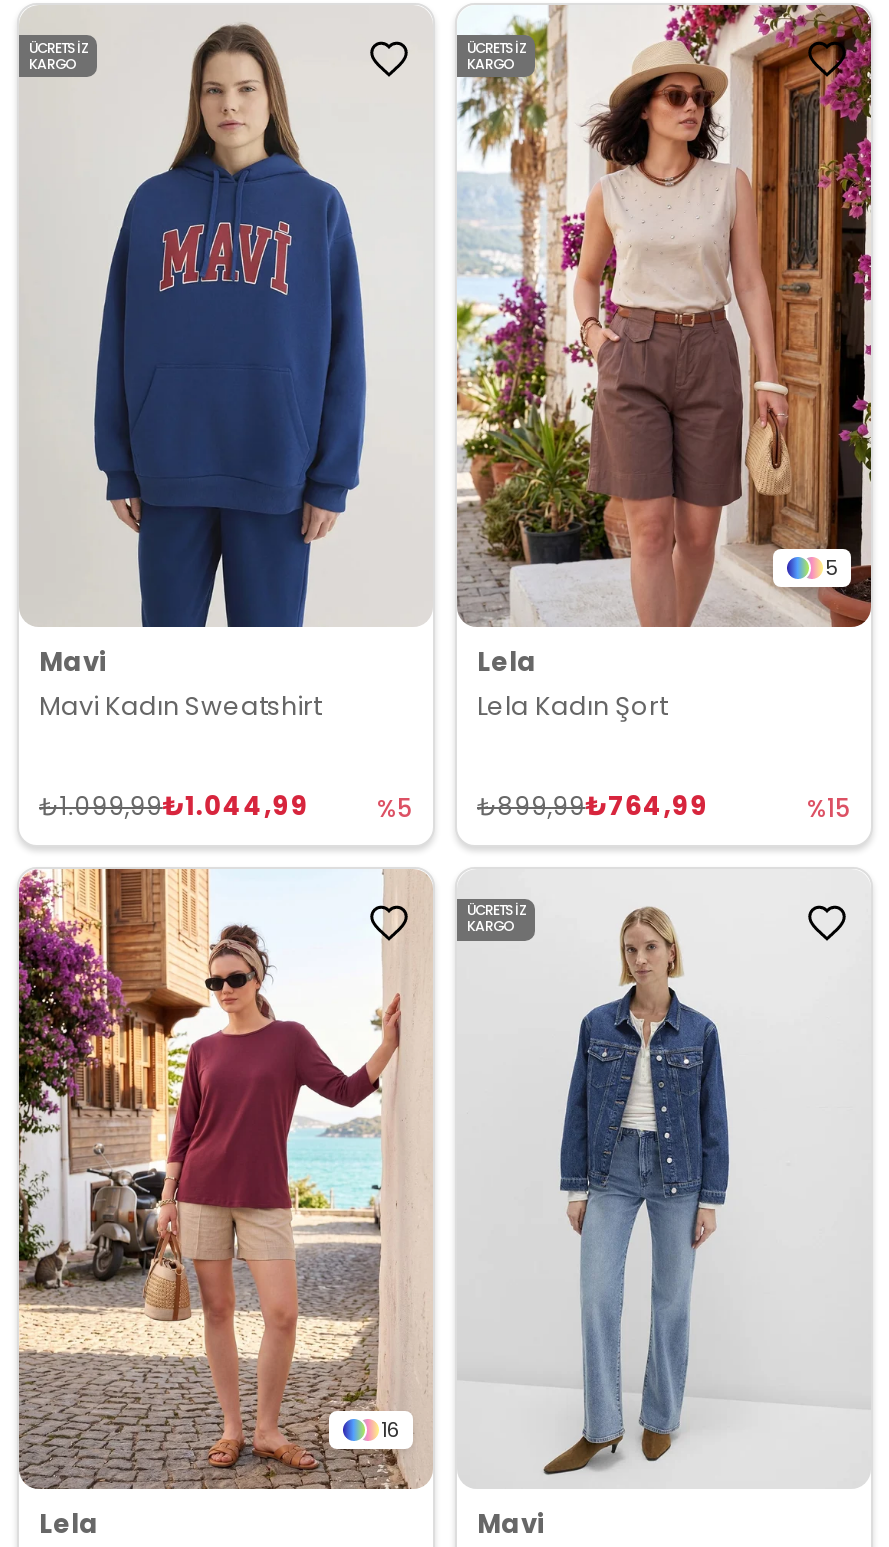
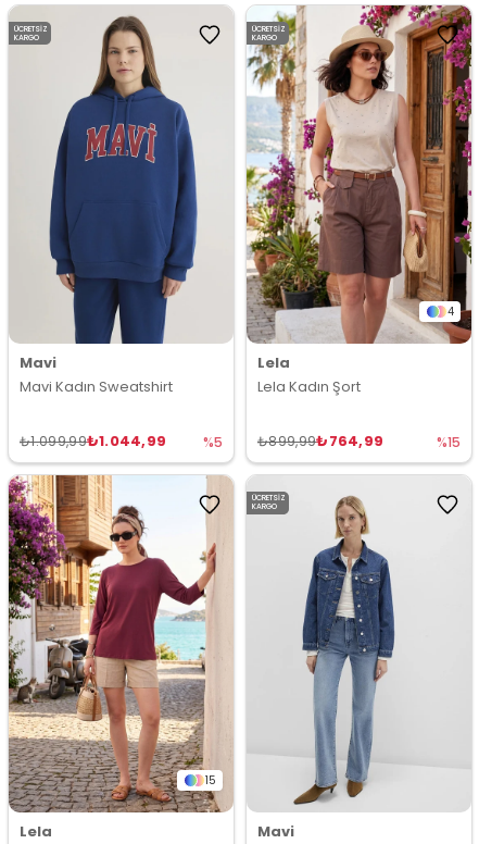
- 5
+ 4

- 16
+ 15
